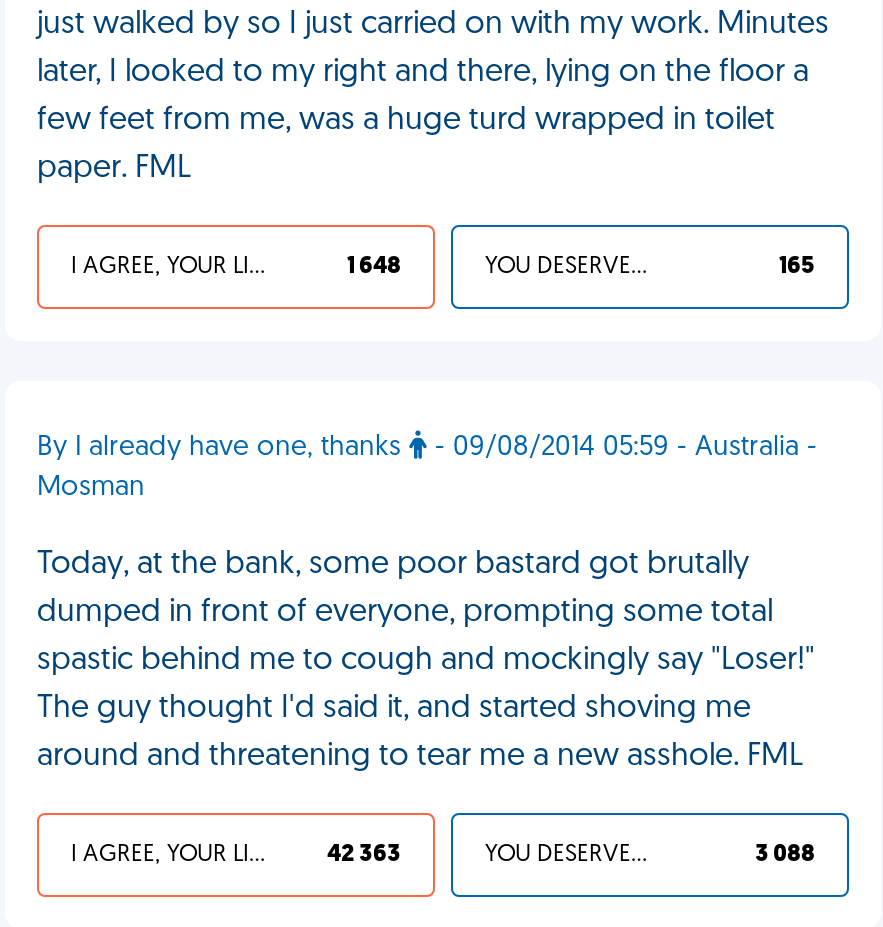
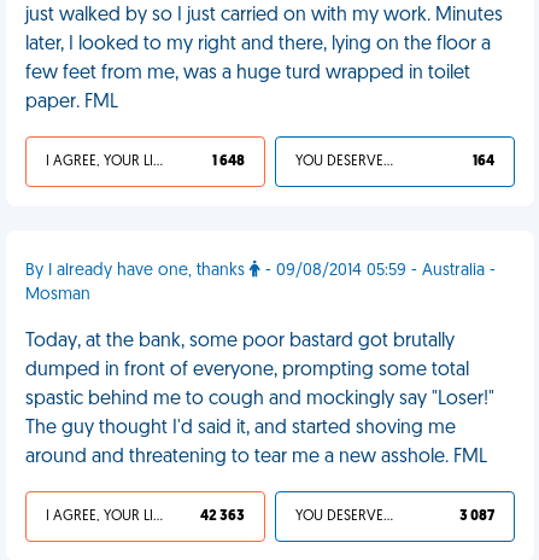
- 165
+ 164

- 3 088
+ 3 087
